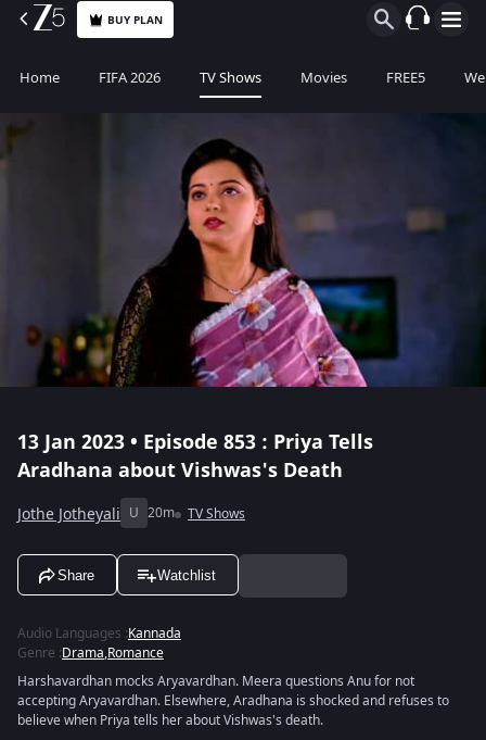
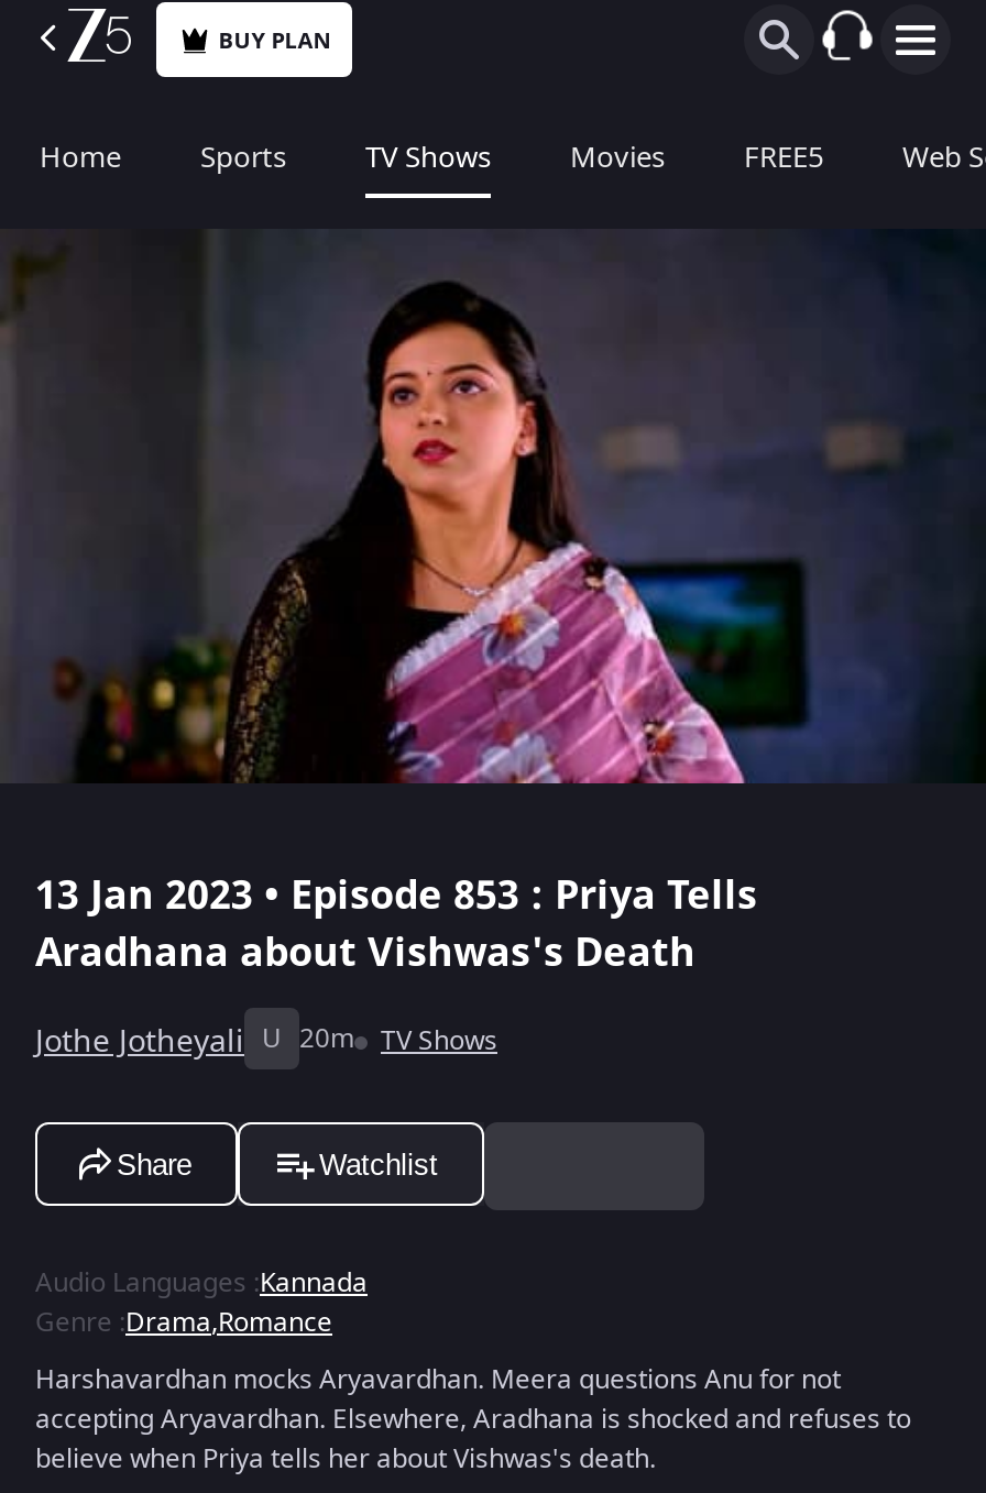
- FIFA 2026
+ Sports
